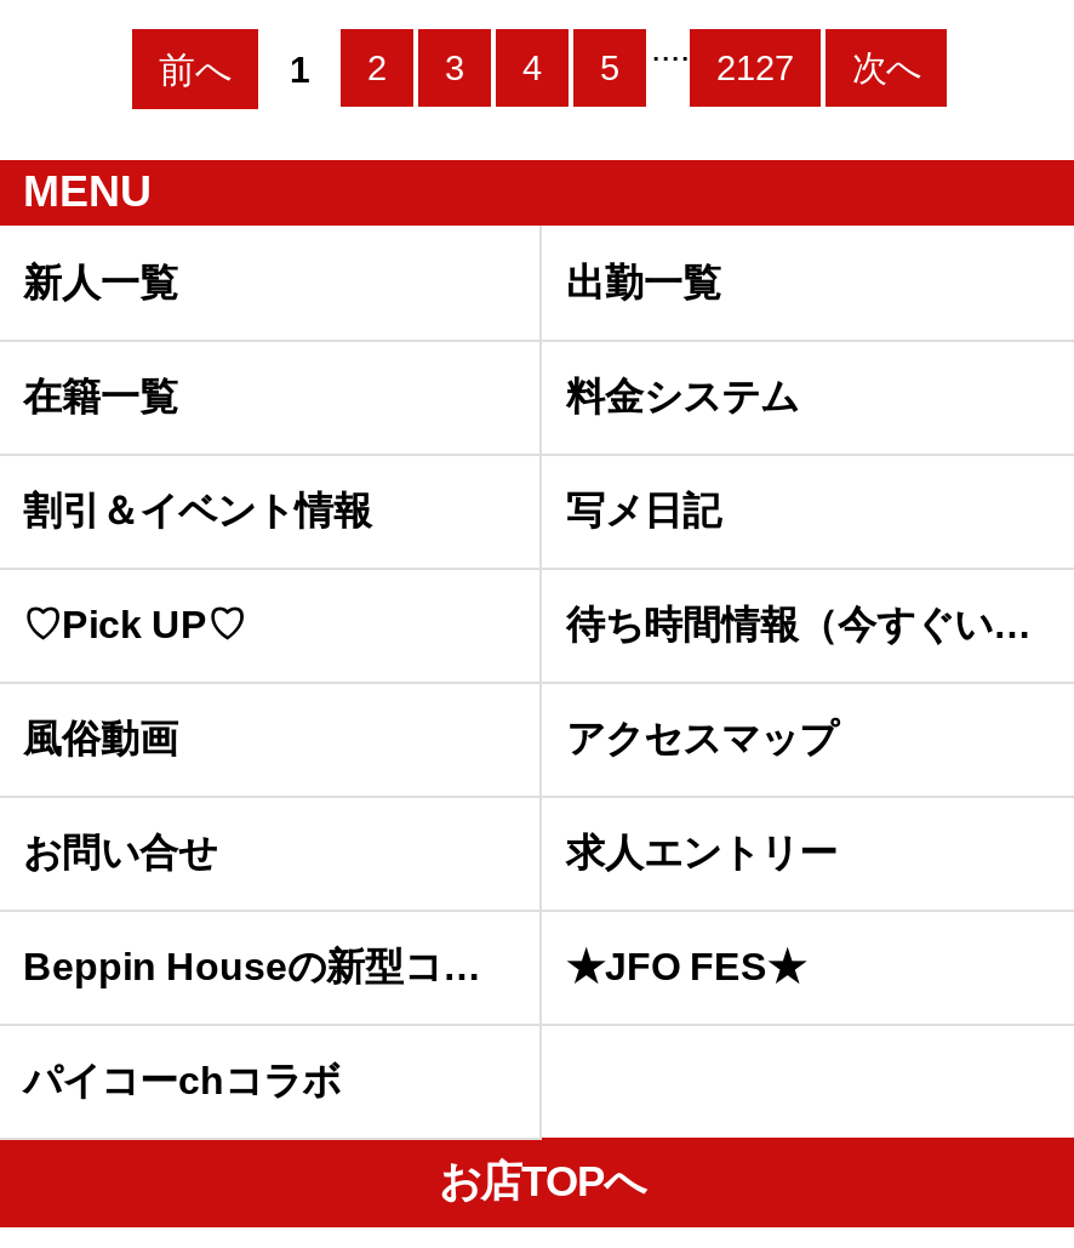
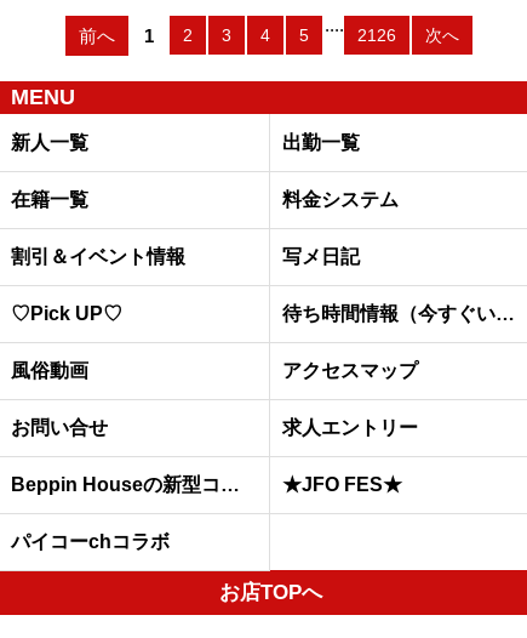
- 2127 次へ
+ 2126 次へ
